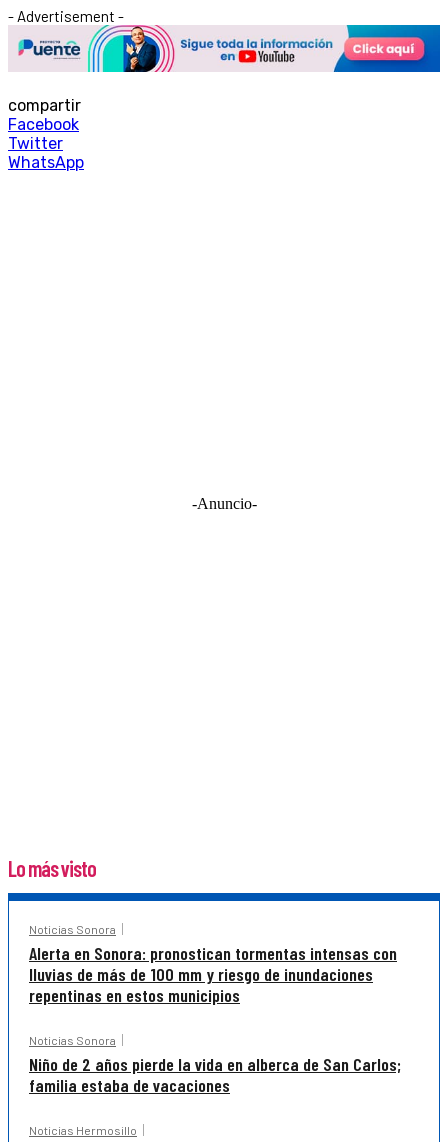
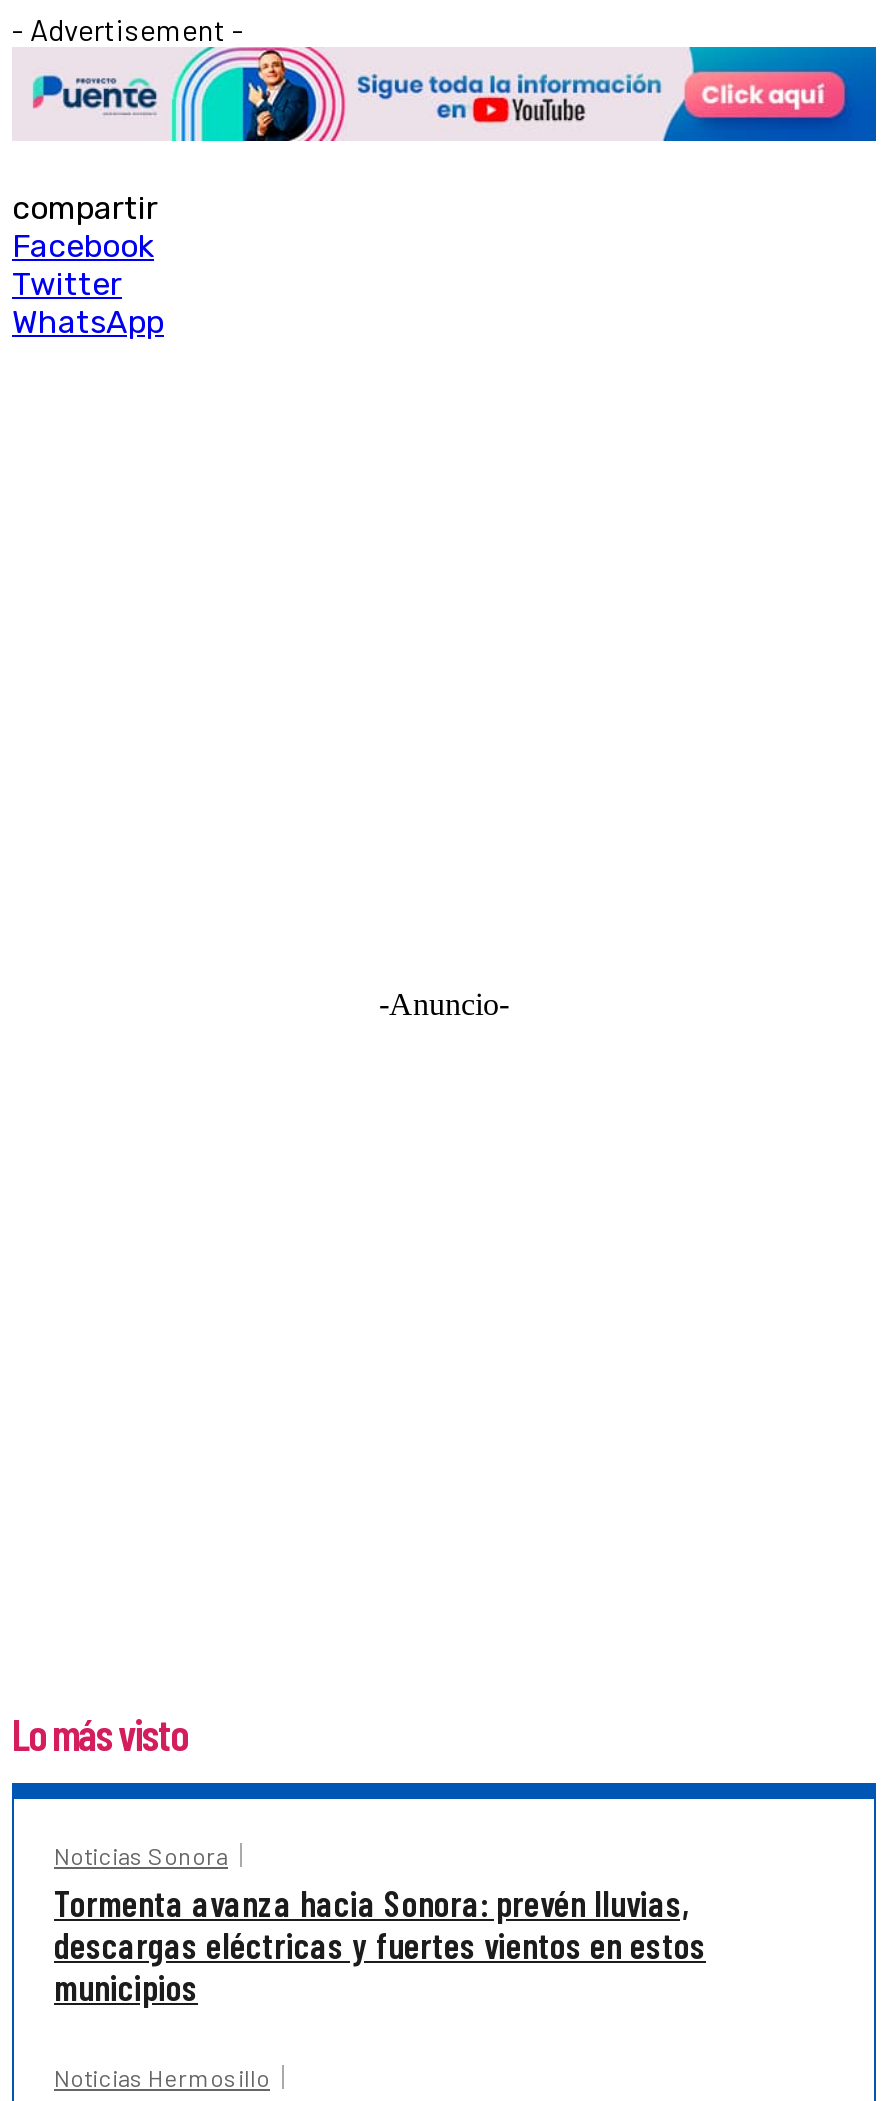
- Alerta en Sonora: pronostican tormentas intensas con
- lluvias de más de 100 mm y riesgo de inundaciones
- repentinas en estos municipios
- Noticias Sonora
- Niño de 2 años pierde la vida en alberca de San Carlos;
- familia estaba de vacaciones
+ Tormenta avanza hacia Sonora: prevén lluvias,
+ descargas eléctricas y fuertes vientos en estos
+ municipios
